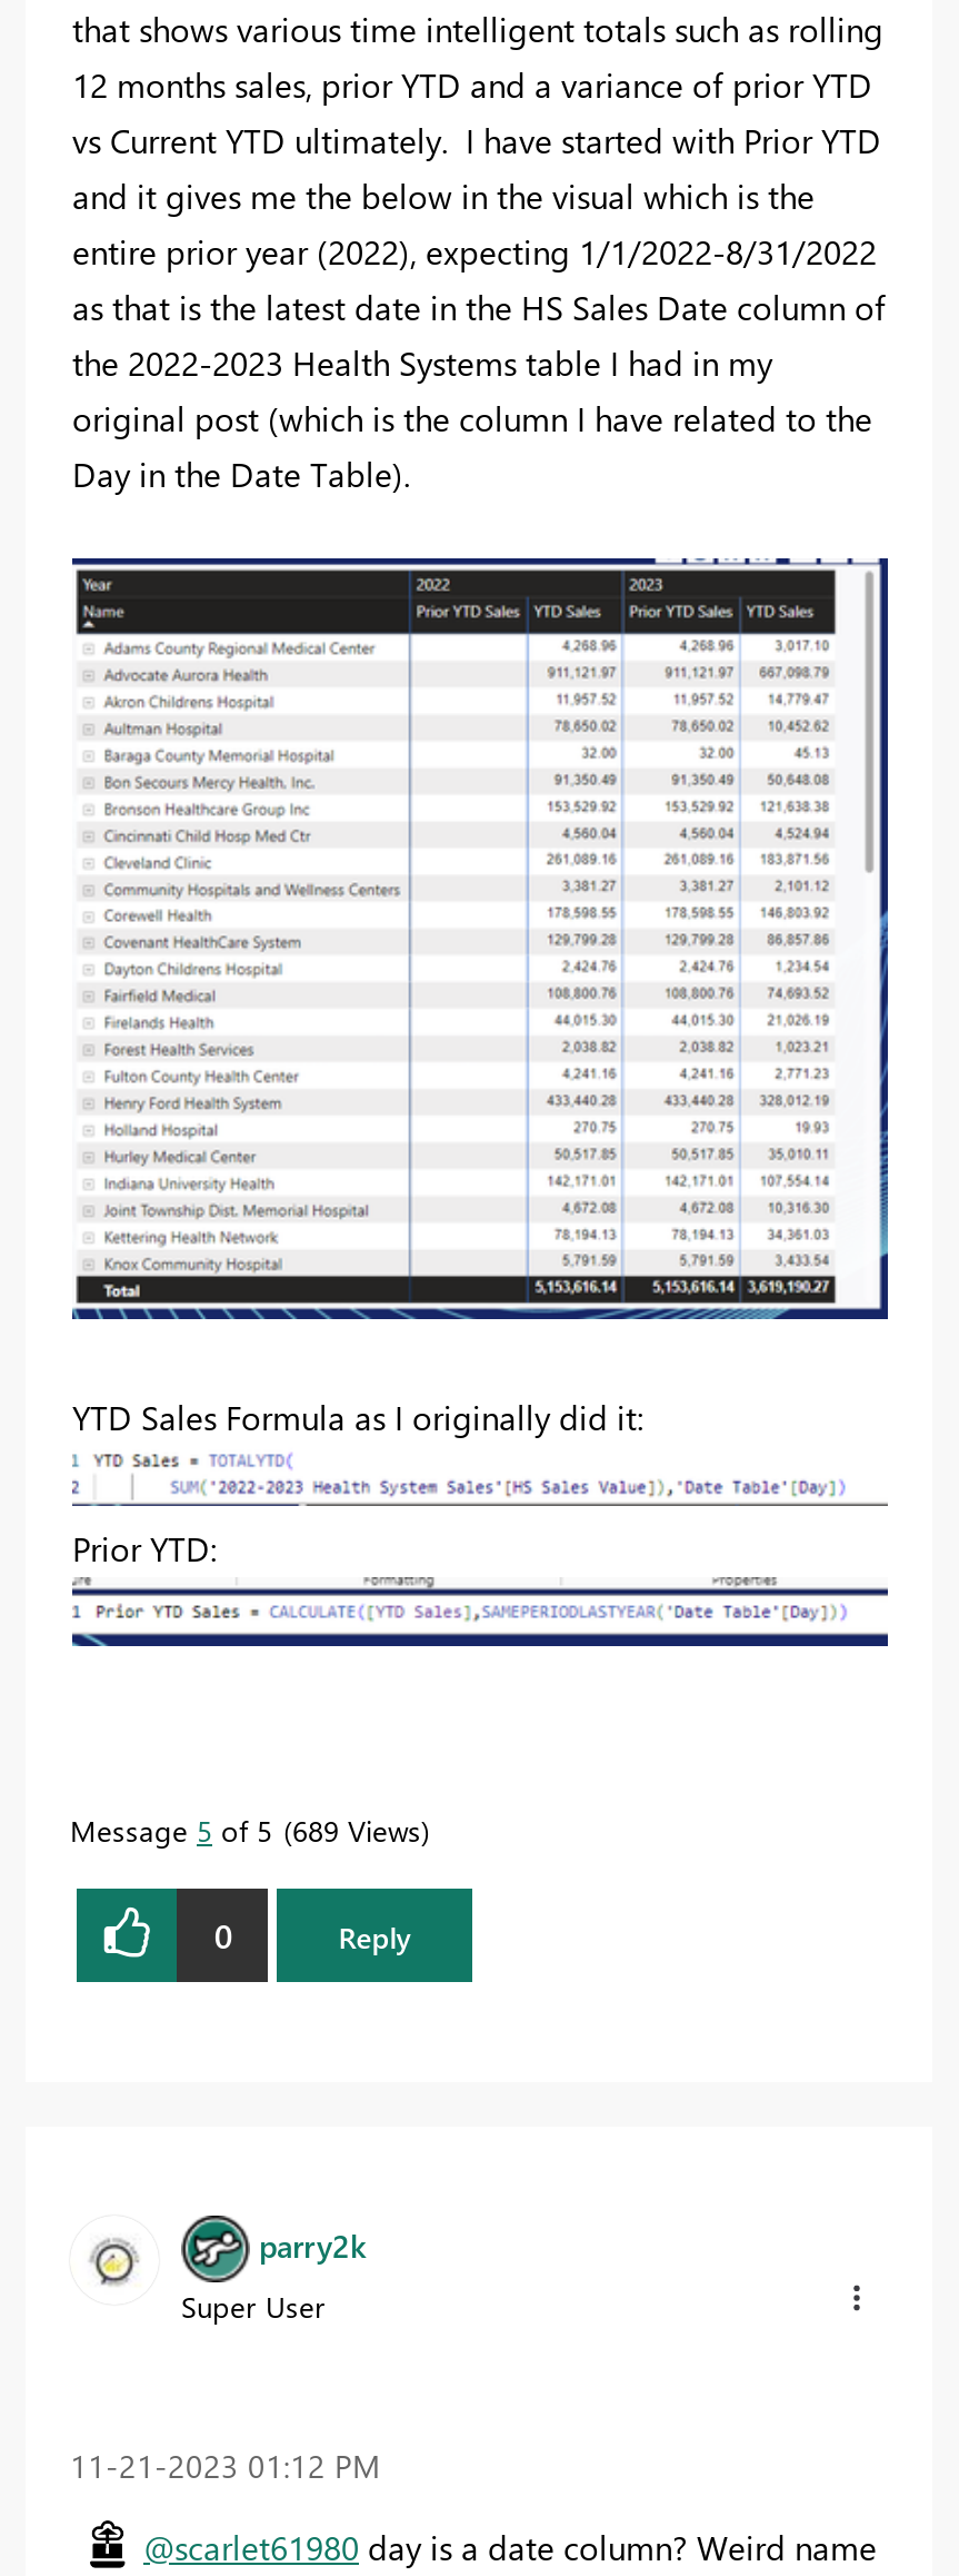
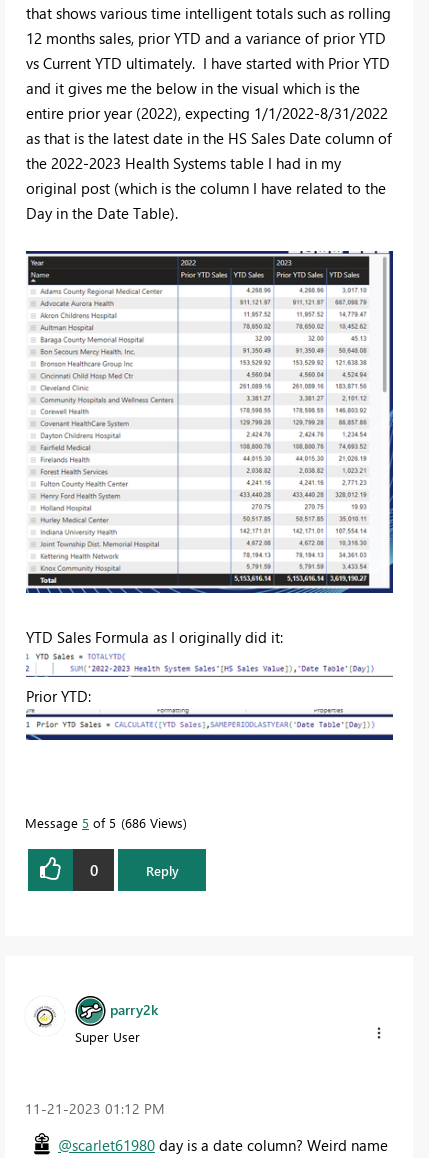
- Message 5 of 5 689 Views
+ Message 5 of 5 686 Views
